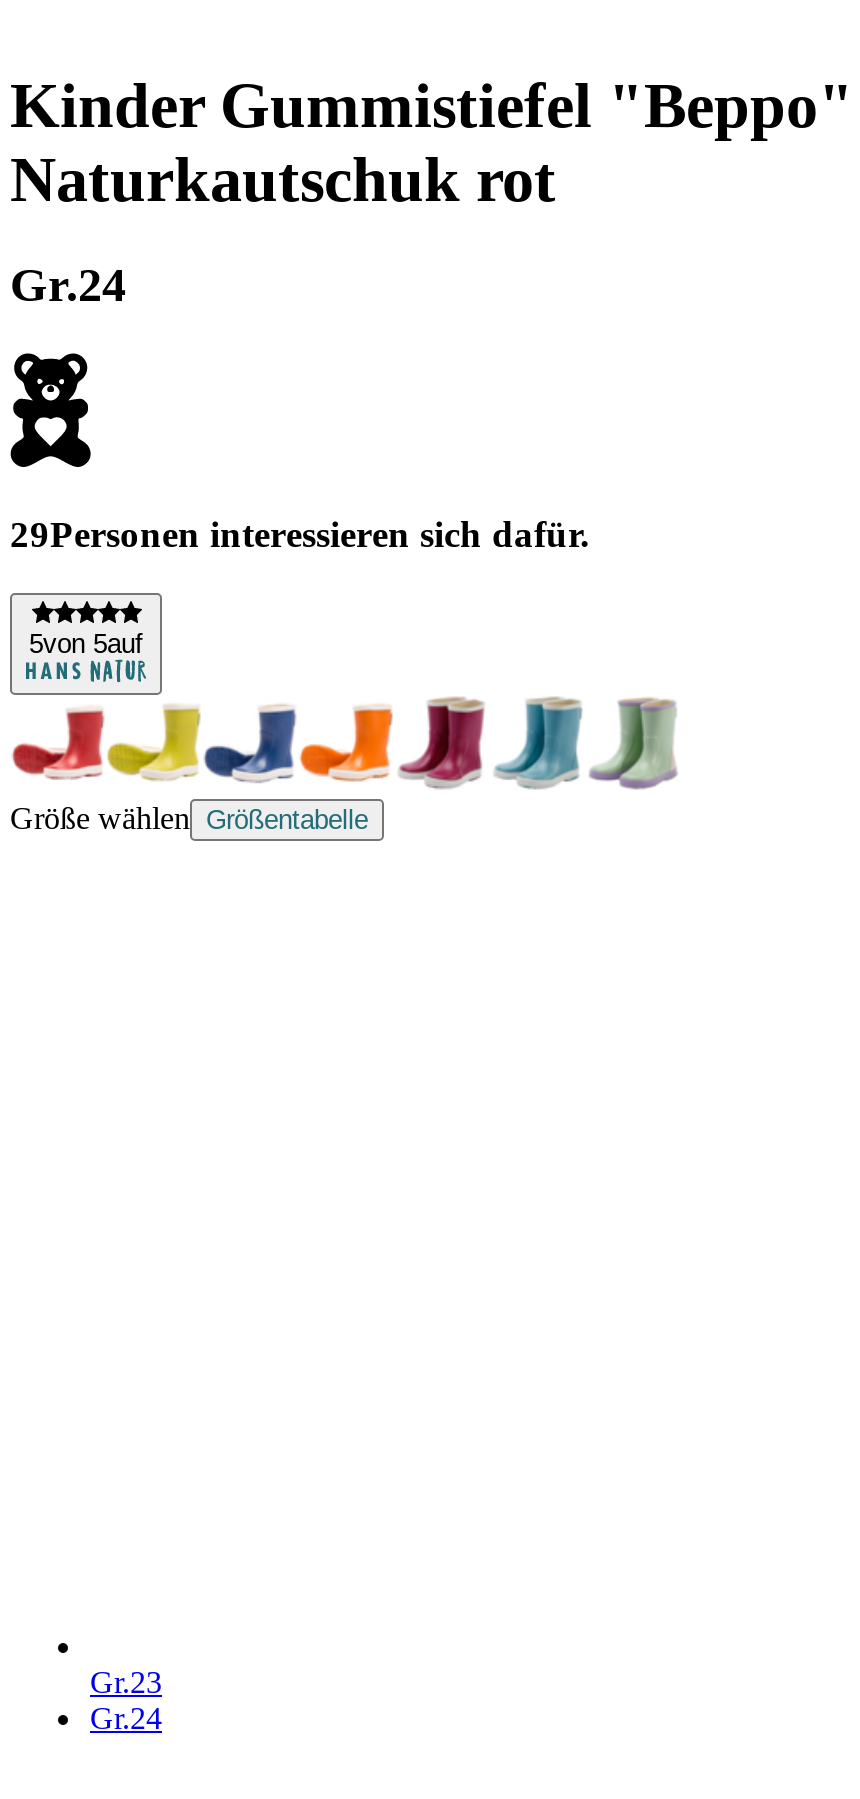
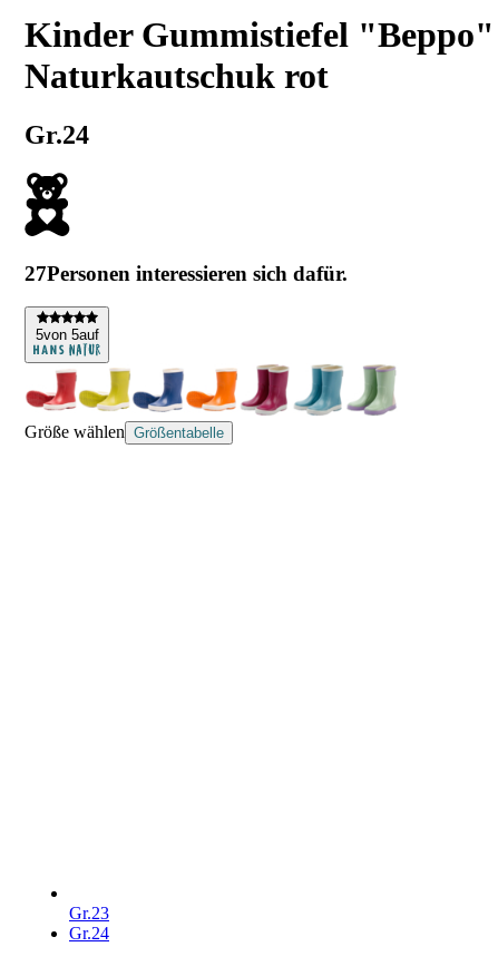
- 29Personen interessieren sich dafür.
+ 27Personen interessieren sich dafür.
